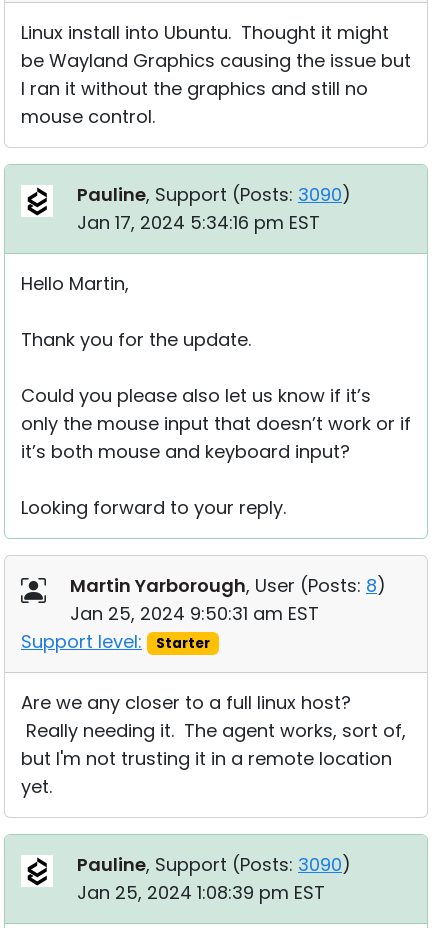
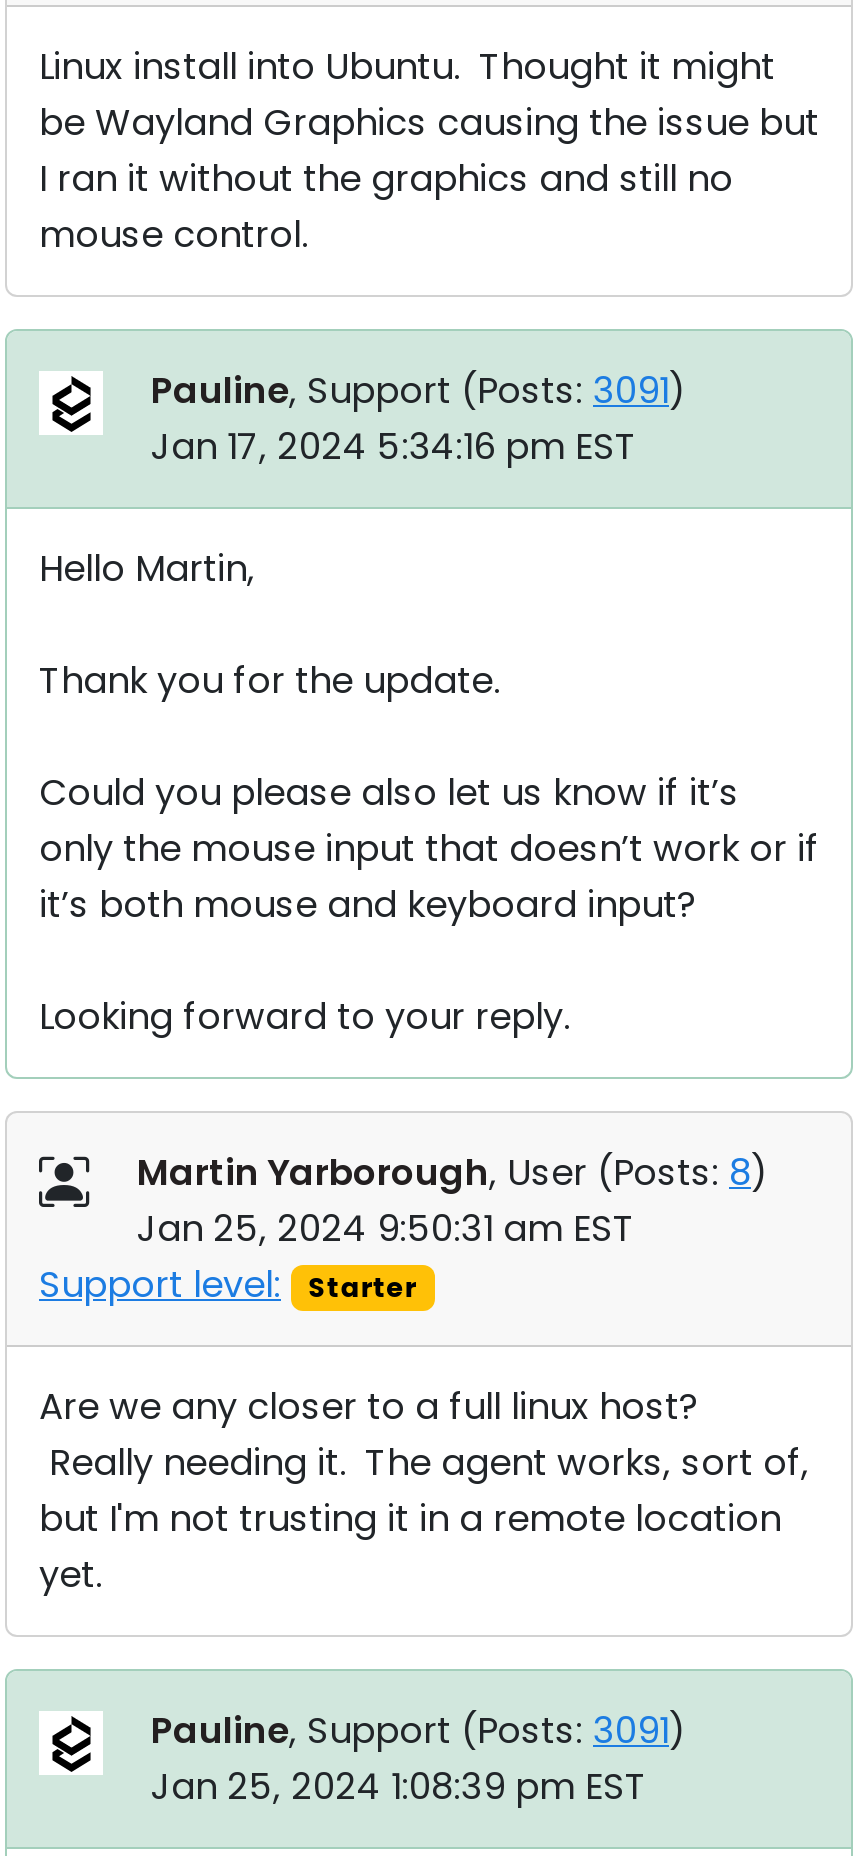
- Pauline, Support (Posts: 3090)
+ Pauline, Support (Posts: 3091)

- Pauline, Support (Posts: 3090)
+ Pauline, Support (Posts: 3091)
